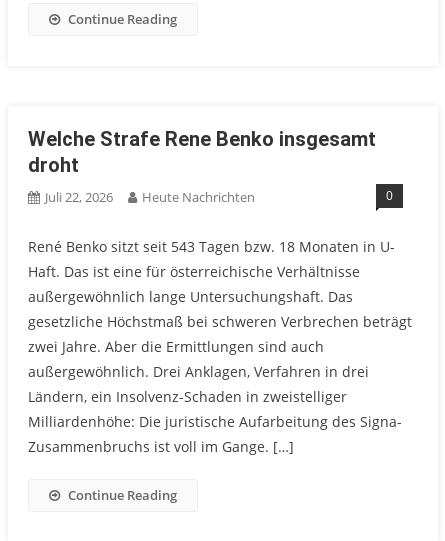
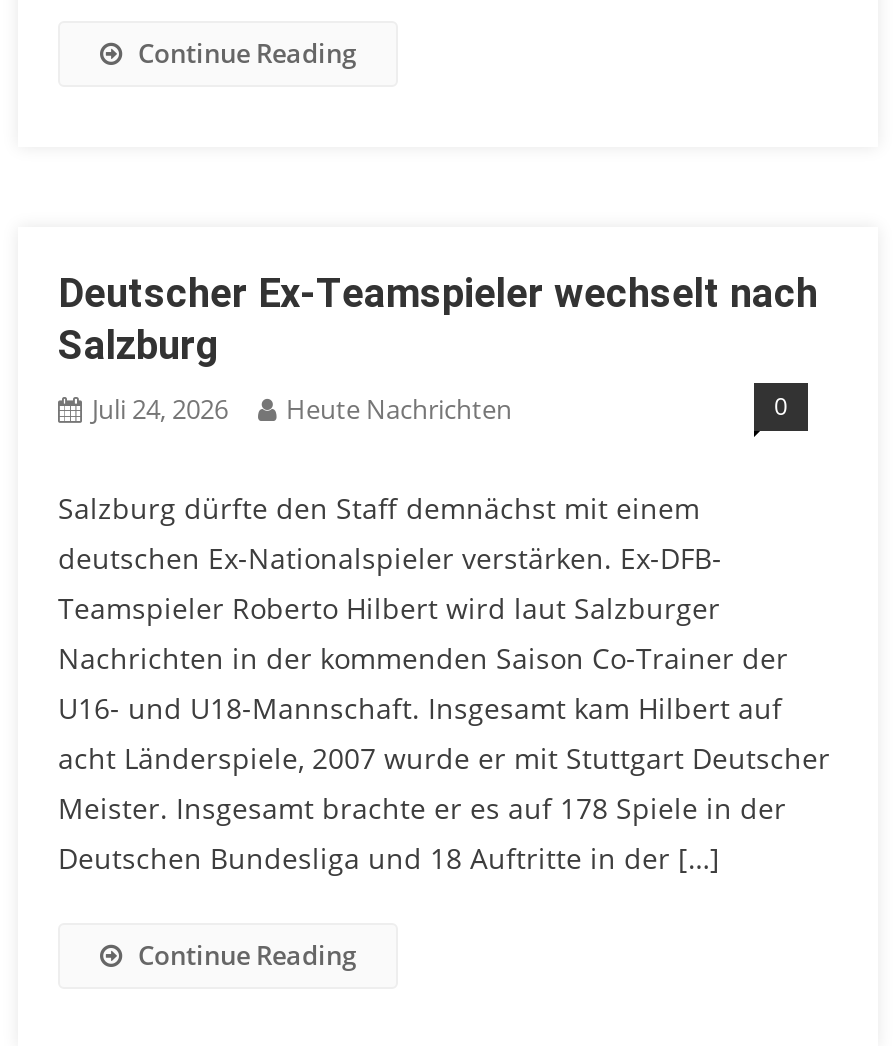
- Welche Strafe Rene Benko insgesamt
- droht
+ Deutscher Ex-Teamspieler wechselt nach
+ Salzburg

- Juli 22, 2026 Heute Nachrichten
+ Juli 24, 2026 Heute Nachrichten

- René Benko sitzt seit 543 Tagen bzw. 18 Monaten in U-
- Haft. Das ist eine für österreichische Verhältnisse
- außergewöhnlich lange Untersuchungshaft. Das
- gesetzliche Höchstmaß bei schweren Verbrechen beträgt
- zwei Jahre. Aber die Ermittlungen sind auch
- außergewöhnlich. Drei Anklagen, Verfahren in drei
- Ländern, ein Insolvenz-Schaden in zweistelliger
- Milliardenhöhe: Die juristische Aufarbeitung des Signa-
- Zusammenbruchs ist voll im Gange. […]
+ Salzburg dürfte den Staff demnächst mit einem
+ deutschen Ex-Nationalspieler verstärken. Ex-DFB-
+ Teamspieler Roberto Hilbert wird laut Salzburger
+ Nachrichten in der kommenden Saison Co-Trainer der
+ U16- und U18-Mannschaft. Insgesamt kam Hilbert auf
+ acht Länderspiele, 2007 wurde er mit Stuttgart Deutscher
+ Meister. Insgesamt brachte er es auf 178 Spiele in der
+ Deutschen Bundesliga und 18 Auftritte in der […]
